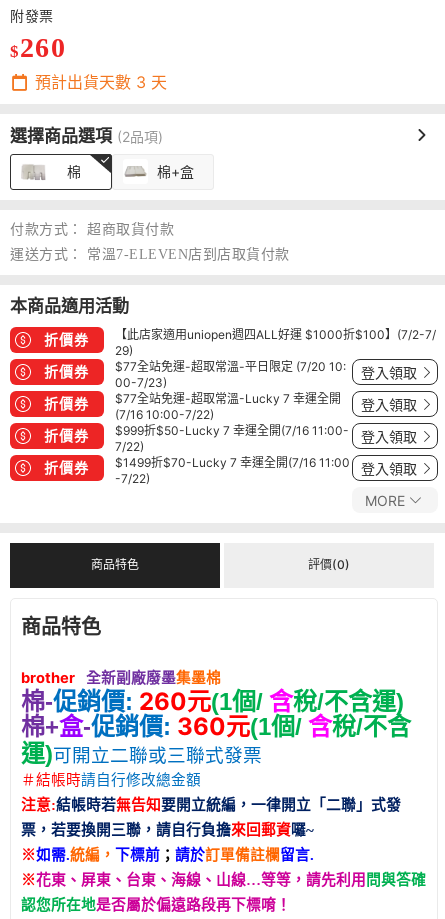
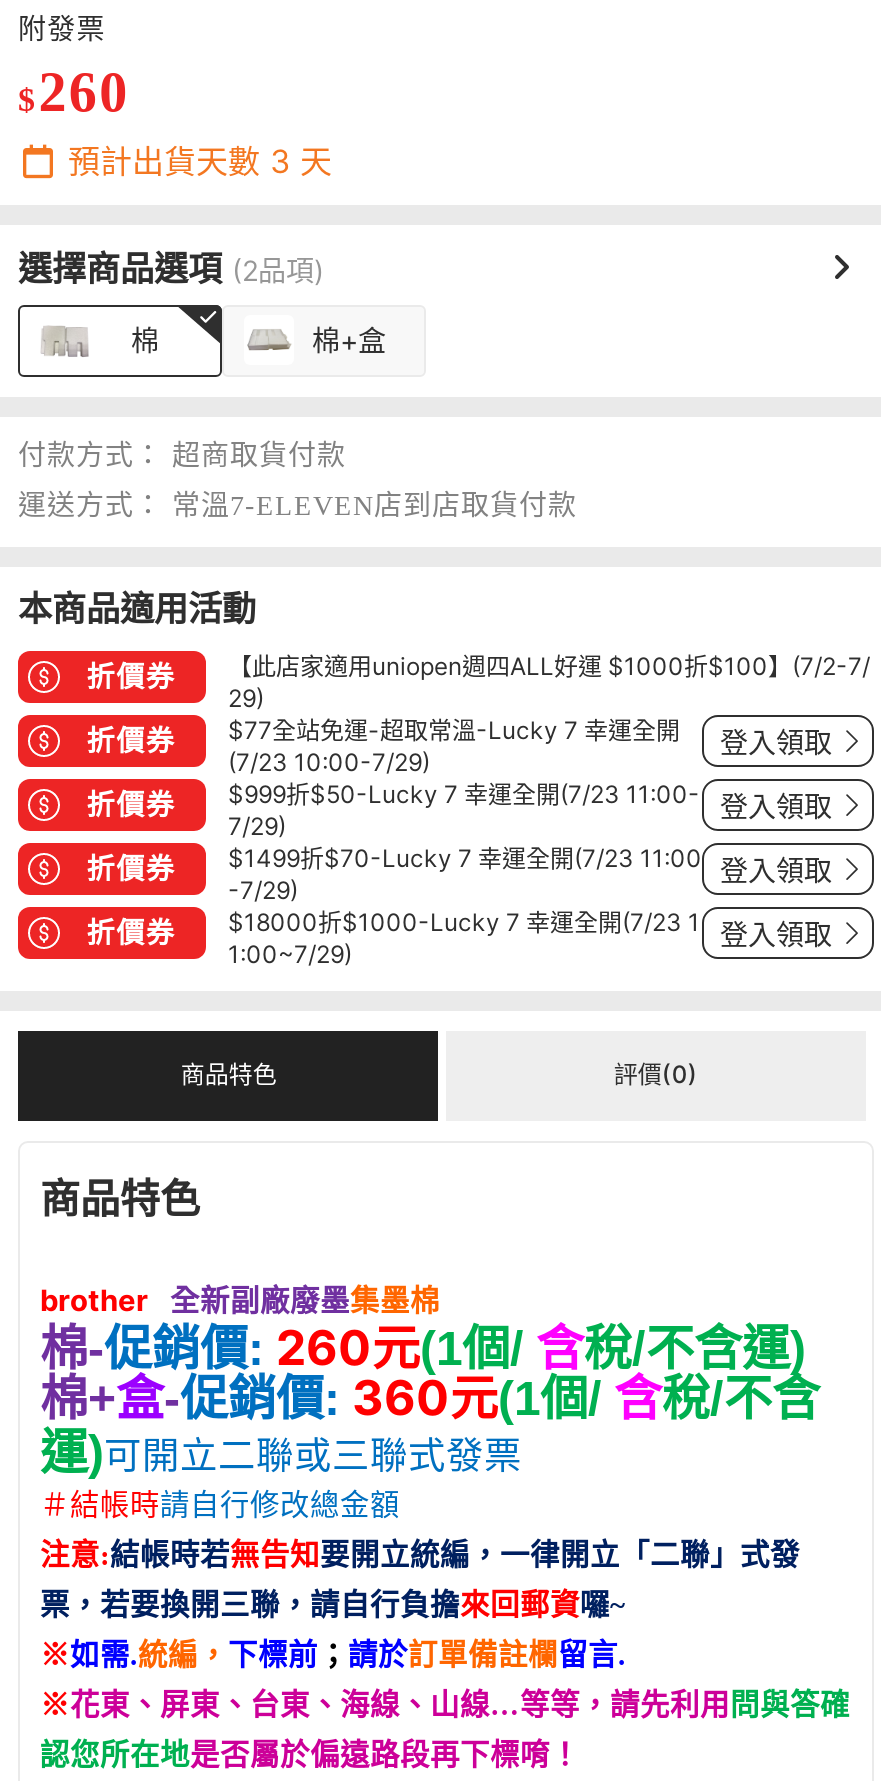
- $77全站免運-超取常溫-平日限定 (7/20 10:
- 00-7/23)
+ (7/23 10:00-7/29)

moved up: $77全站免運-超取常溫-Lucky 7 幸運全開

- (7/16 10:00-7/22)
+ $999折$50-Lucky 7 幸運全開(7/23 11:00-
+ 7/29)

- $999折$50-Lucky 7 幸運全開(7/16 11:00-
+ $1499折$70-Lucky 7 幸運全開(7/23 11:00

- 7/22)
+ -7/29)

- $1499折$70-Lucky 7 幸運全開(7/16 11:00
+ $18000折$1000-Lucky 7 幸運全開(7/23 1

- -7/22)
+ 1:00~7/29)

- MORE
